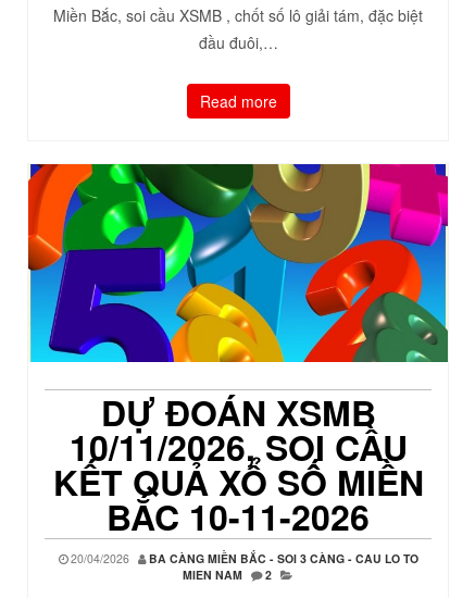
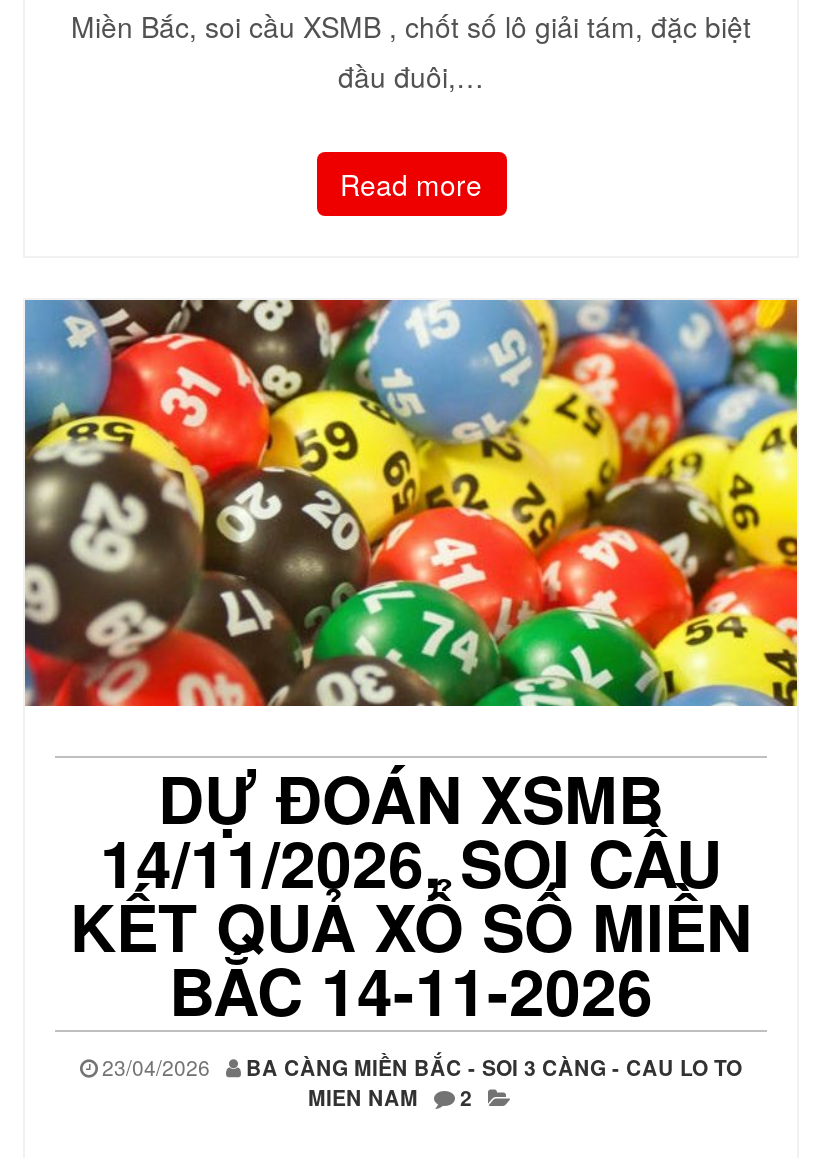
- [image]
+ [image]

- 10/11/2026, SOI CẦU
+ 14/11/2026, SOI CẦU

- BẮC 10-11-2026
+ BẮC 14-11-2026

- 20/04/2026 BA CÀNG MIỀN BẮC - SOI 3 CÀNG - CAU LO TO
+ 23/04/2026 BA CÀNG MIỀN BẮC - SOI 3 CÀNG - CAU LO TO
